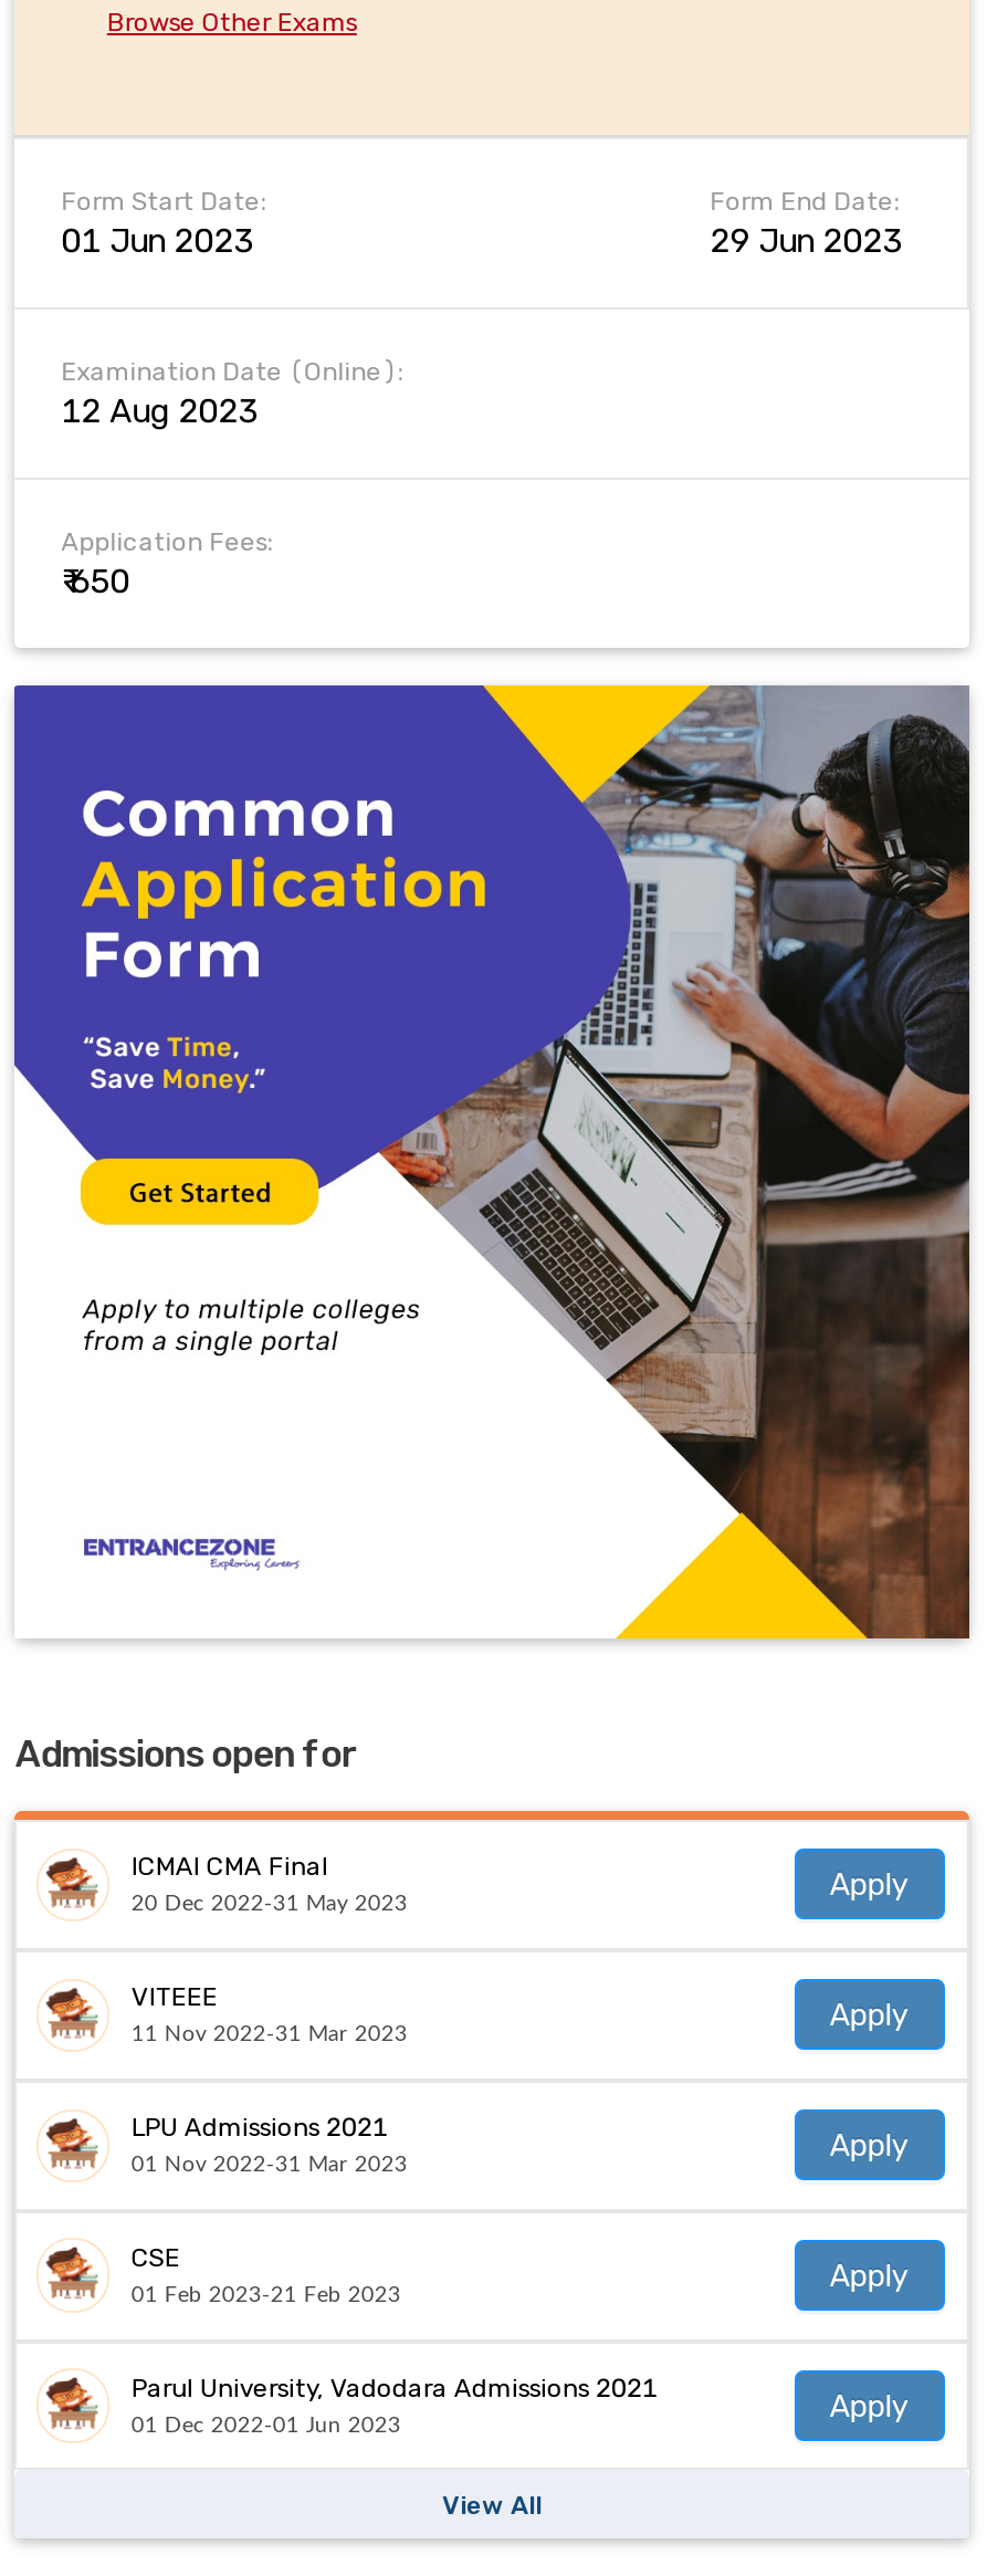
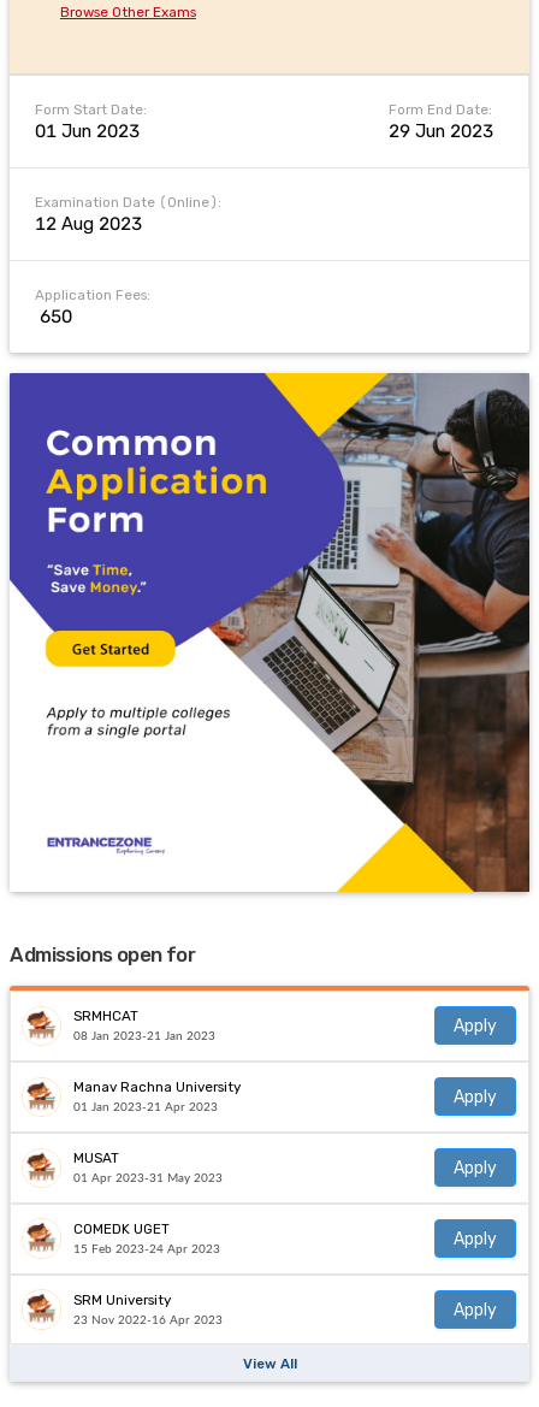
- ICMAI CMA Final
- 20 Dec 2022-31 May 2023
+ SRMHCAT
+ 08 Jan 2023-21 Jan 2023

- VITEEE
- 11 Nov 2022-31 Mar 2023
+ Manav Rachna University
+ 01 Jan 2023-21 Apr 2023

- LPU Admissions 2021
- 01 Nov 2022-31 Mar 2023
+ MUSAT
+ 01 Apr 2023-31 May 2023

- CSE
- 01 Feb 2023-21 Feb 2023
+ COMEDK UGET
+ 15 Feb 2023-24 Apr 2023

- Parul University, Vadodara Admissions 2021
- 01 Dec 2022-01 Jun 2023
+ SRM University
+ 23 Nov 2022-16 Apr 2023
